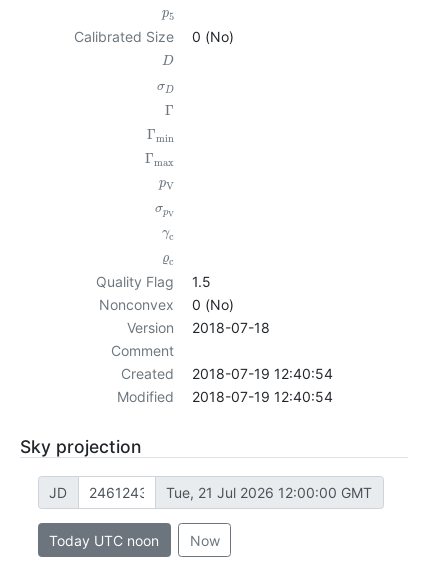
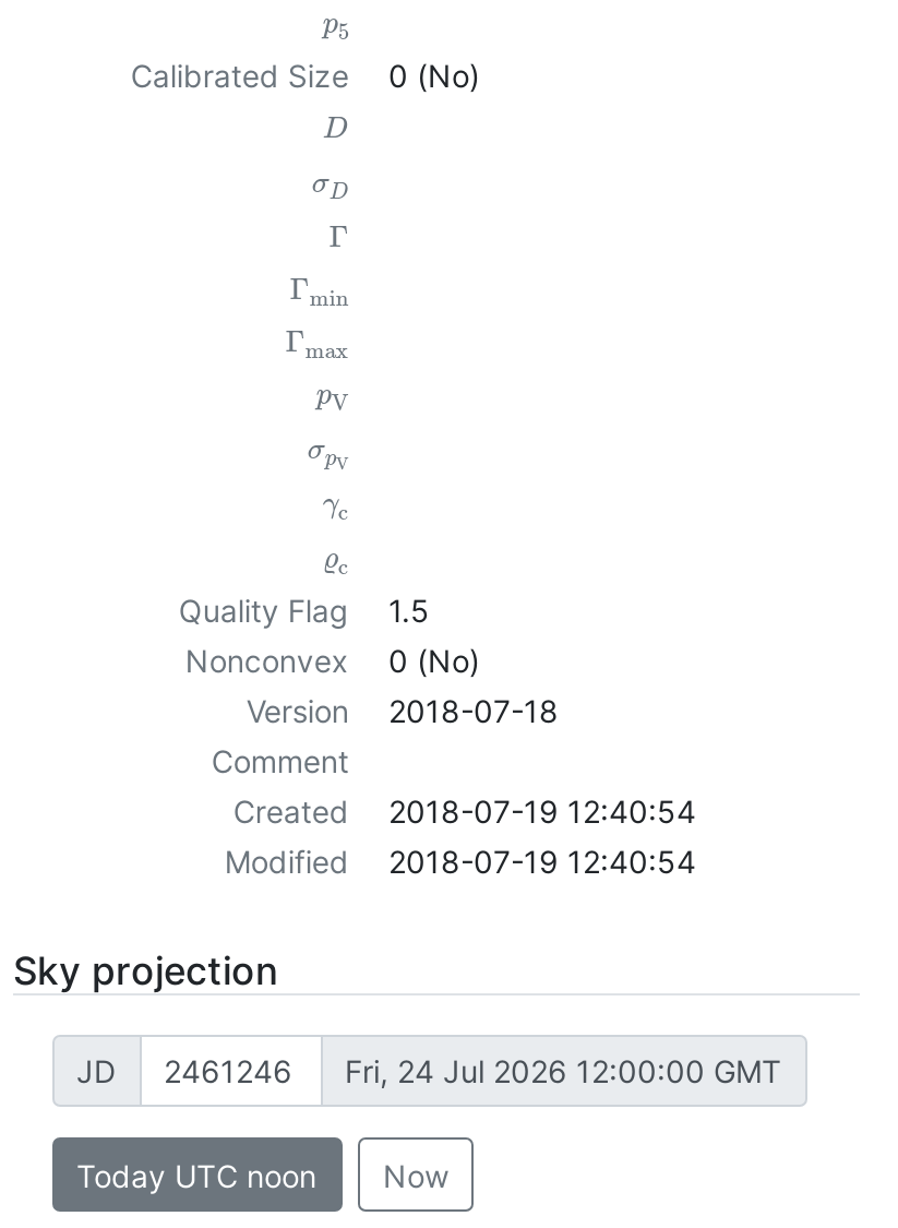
- Tue, 21 Jul 2026 12:00:00 GMT
+ Fri, 24 Jul 2026 12:00:00 GMT
